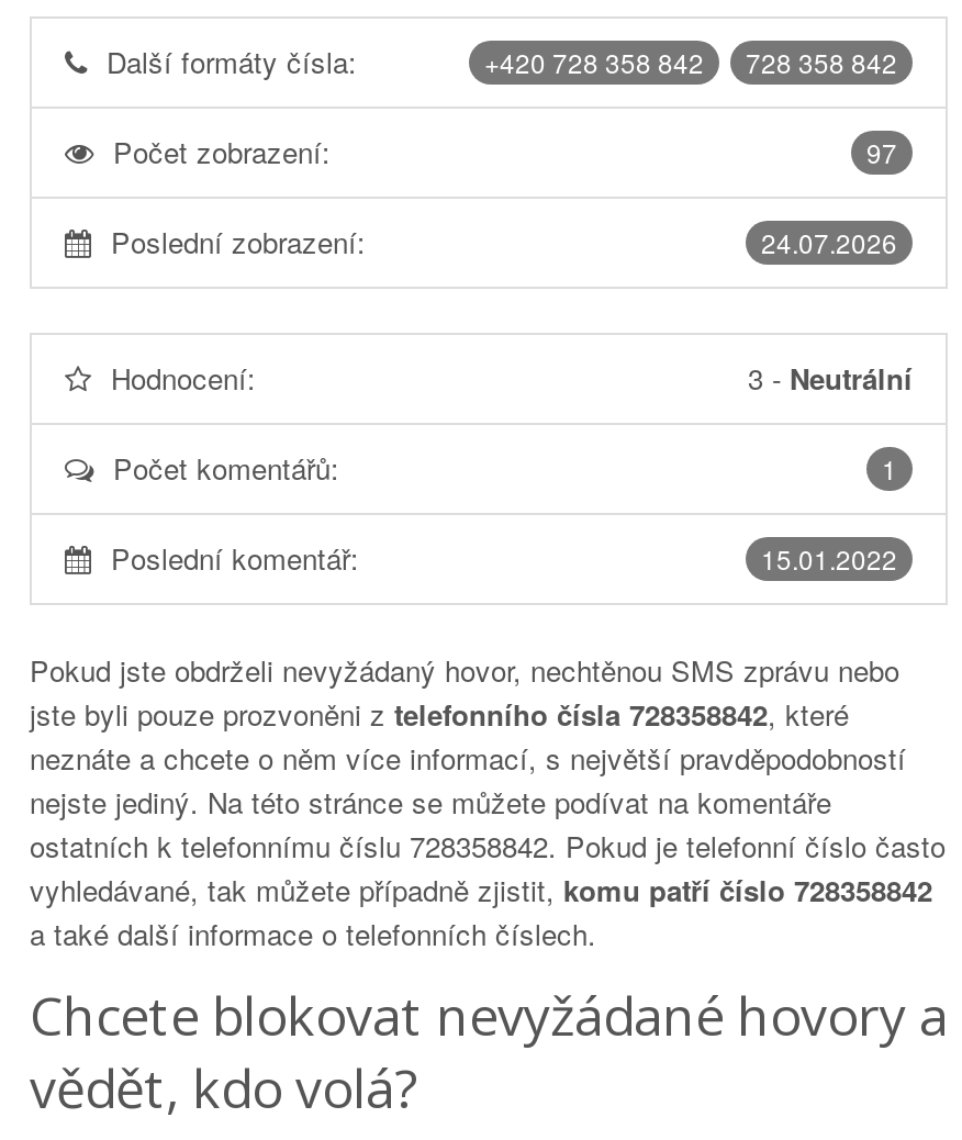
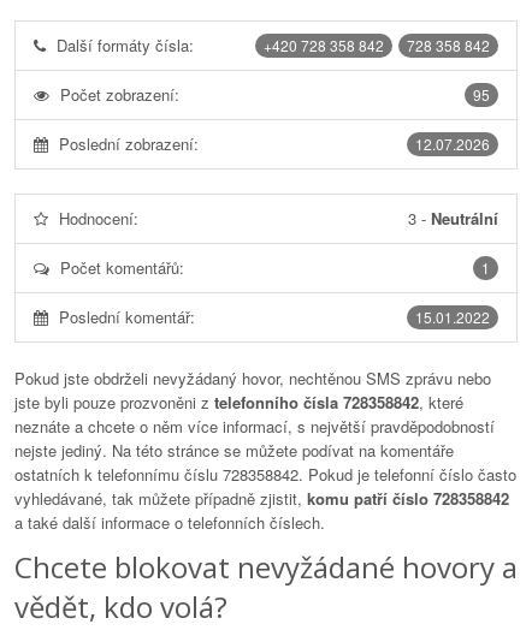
- 97
+ 95

- 24.07.2026
+ 12.07.2026
